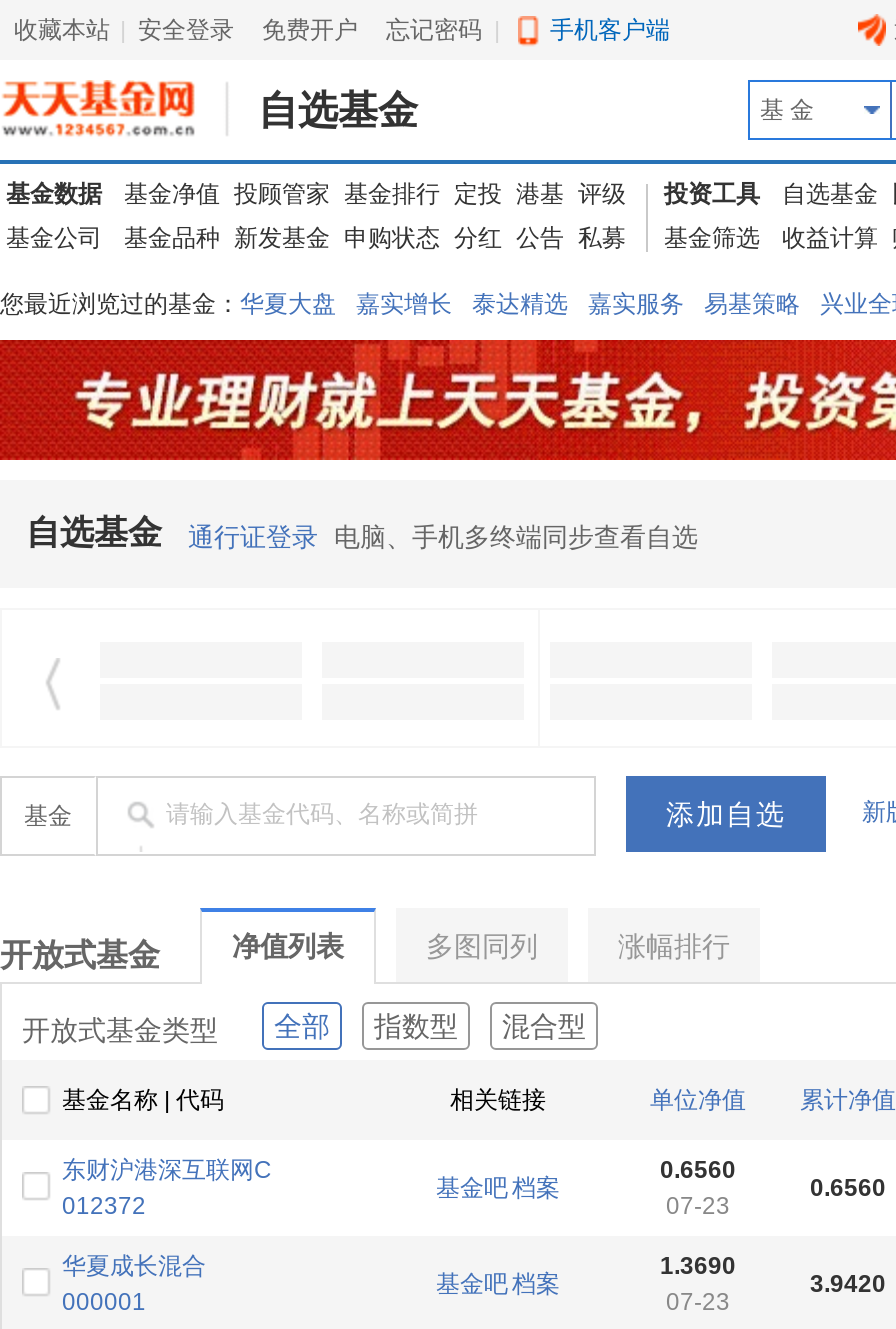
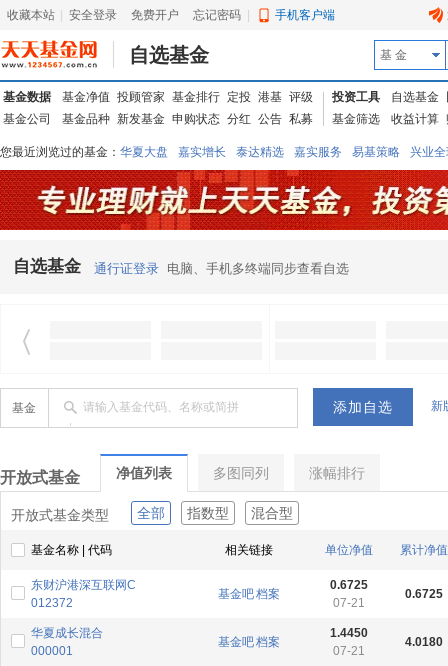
- 0.6560
+ 0.6725

- 0.6560
+ 0.6725

- 07-23
+ 07-21

- 1.3690
+ 1.4450

- 3.9420
+ 4.0180

- 07-23
+ 07-21
